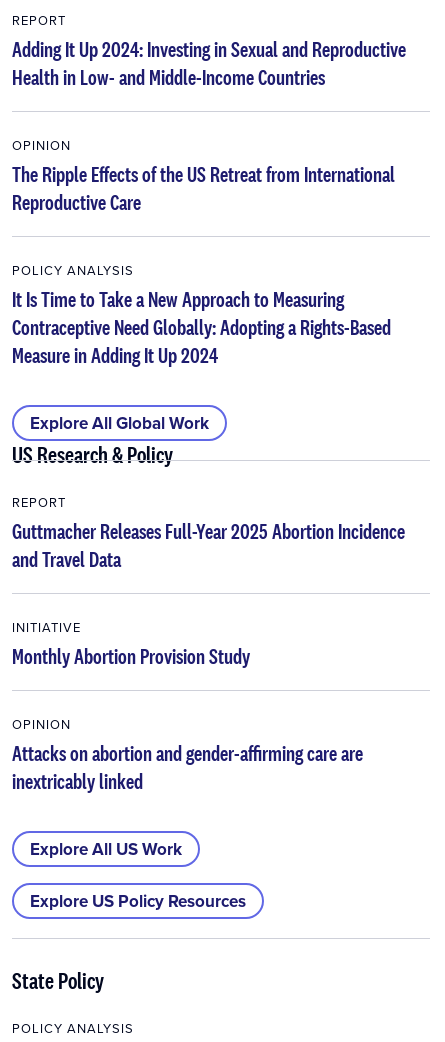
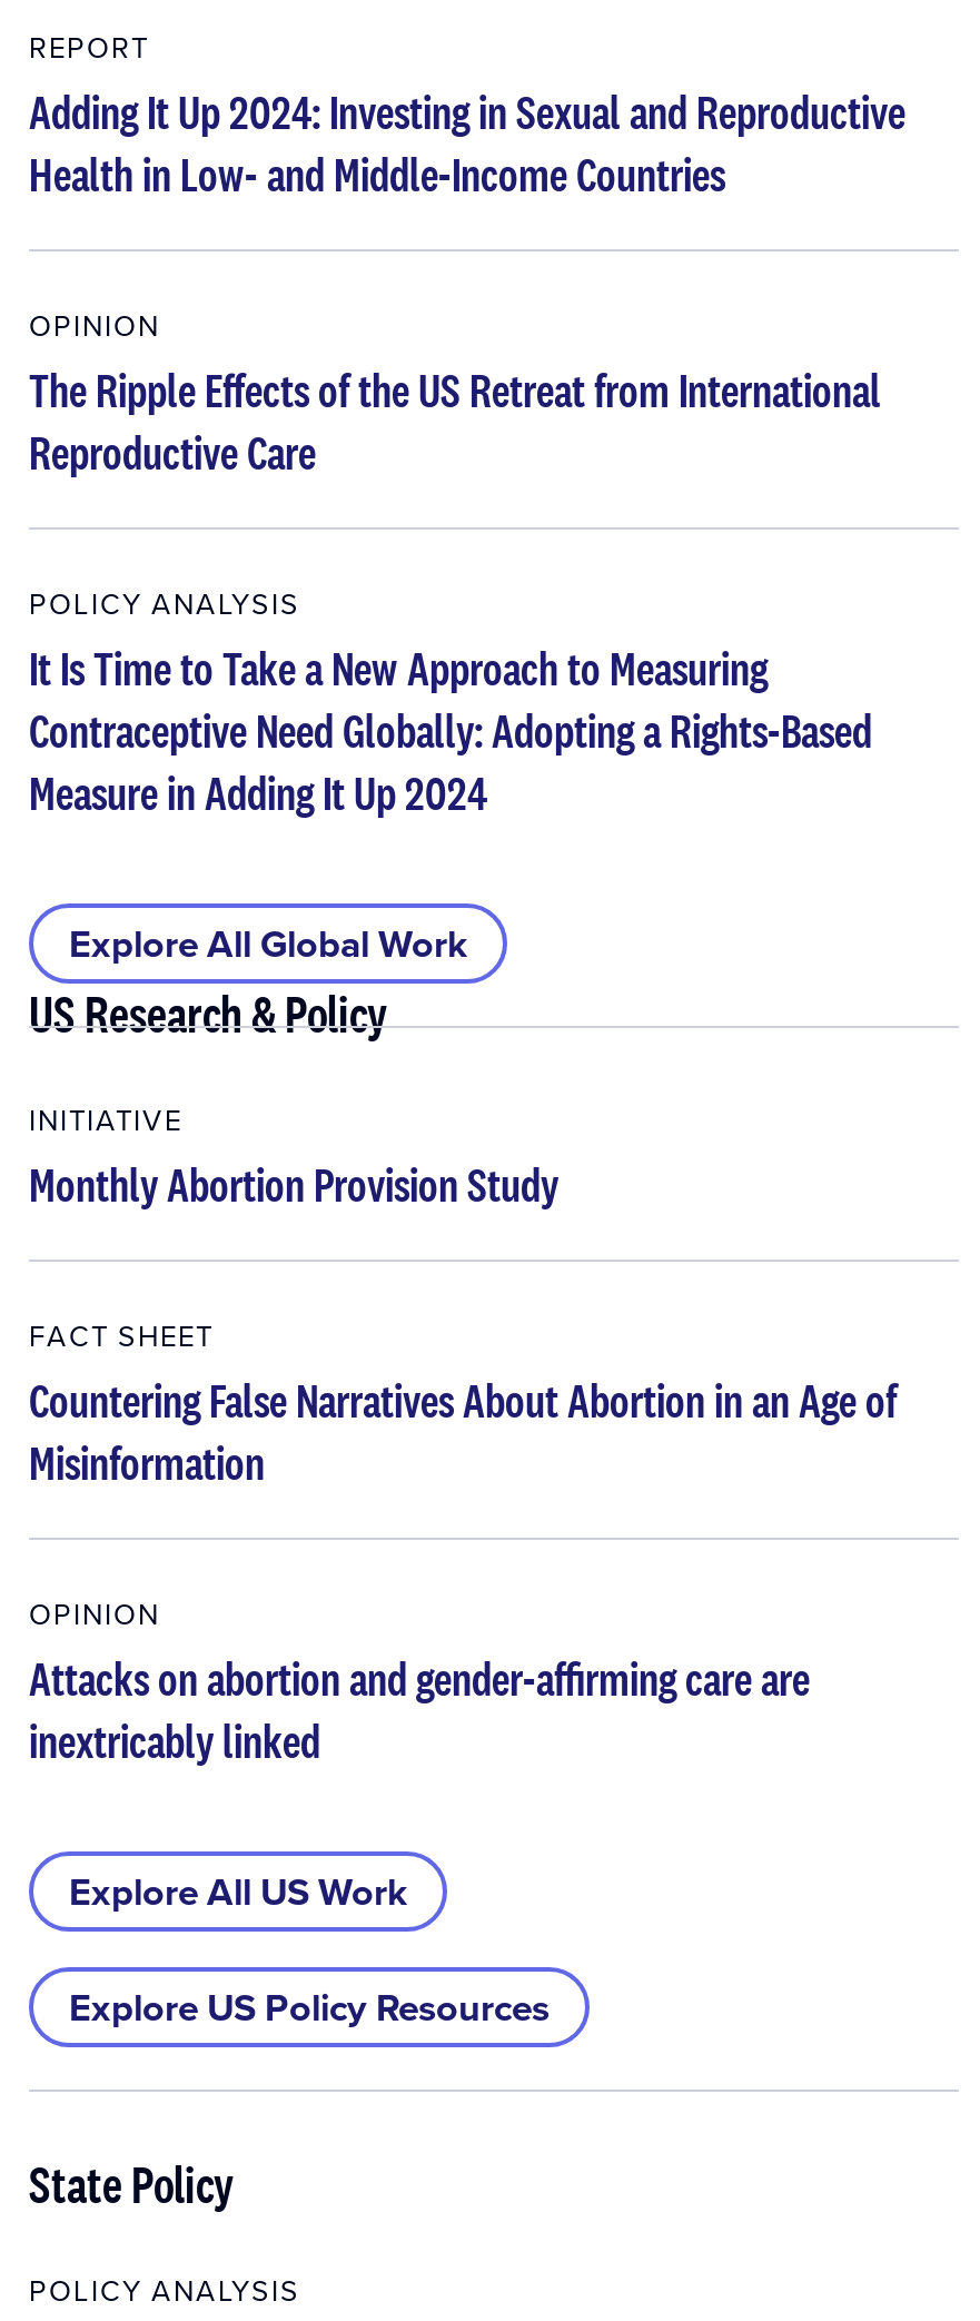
- REPORT
- Guttmacher Releases Full-Year 2025 Abortion Incidence
- and Travel Data

moved up: INITIATIVE | Monthly Abortion Provision Study

+ FACT SHEET
+ Countering False Narratives About Abortion in an Age of
+ Misinformation
